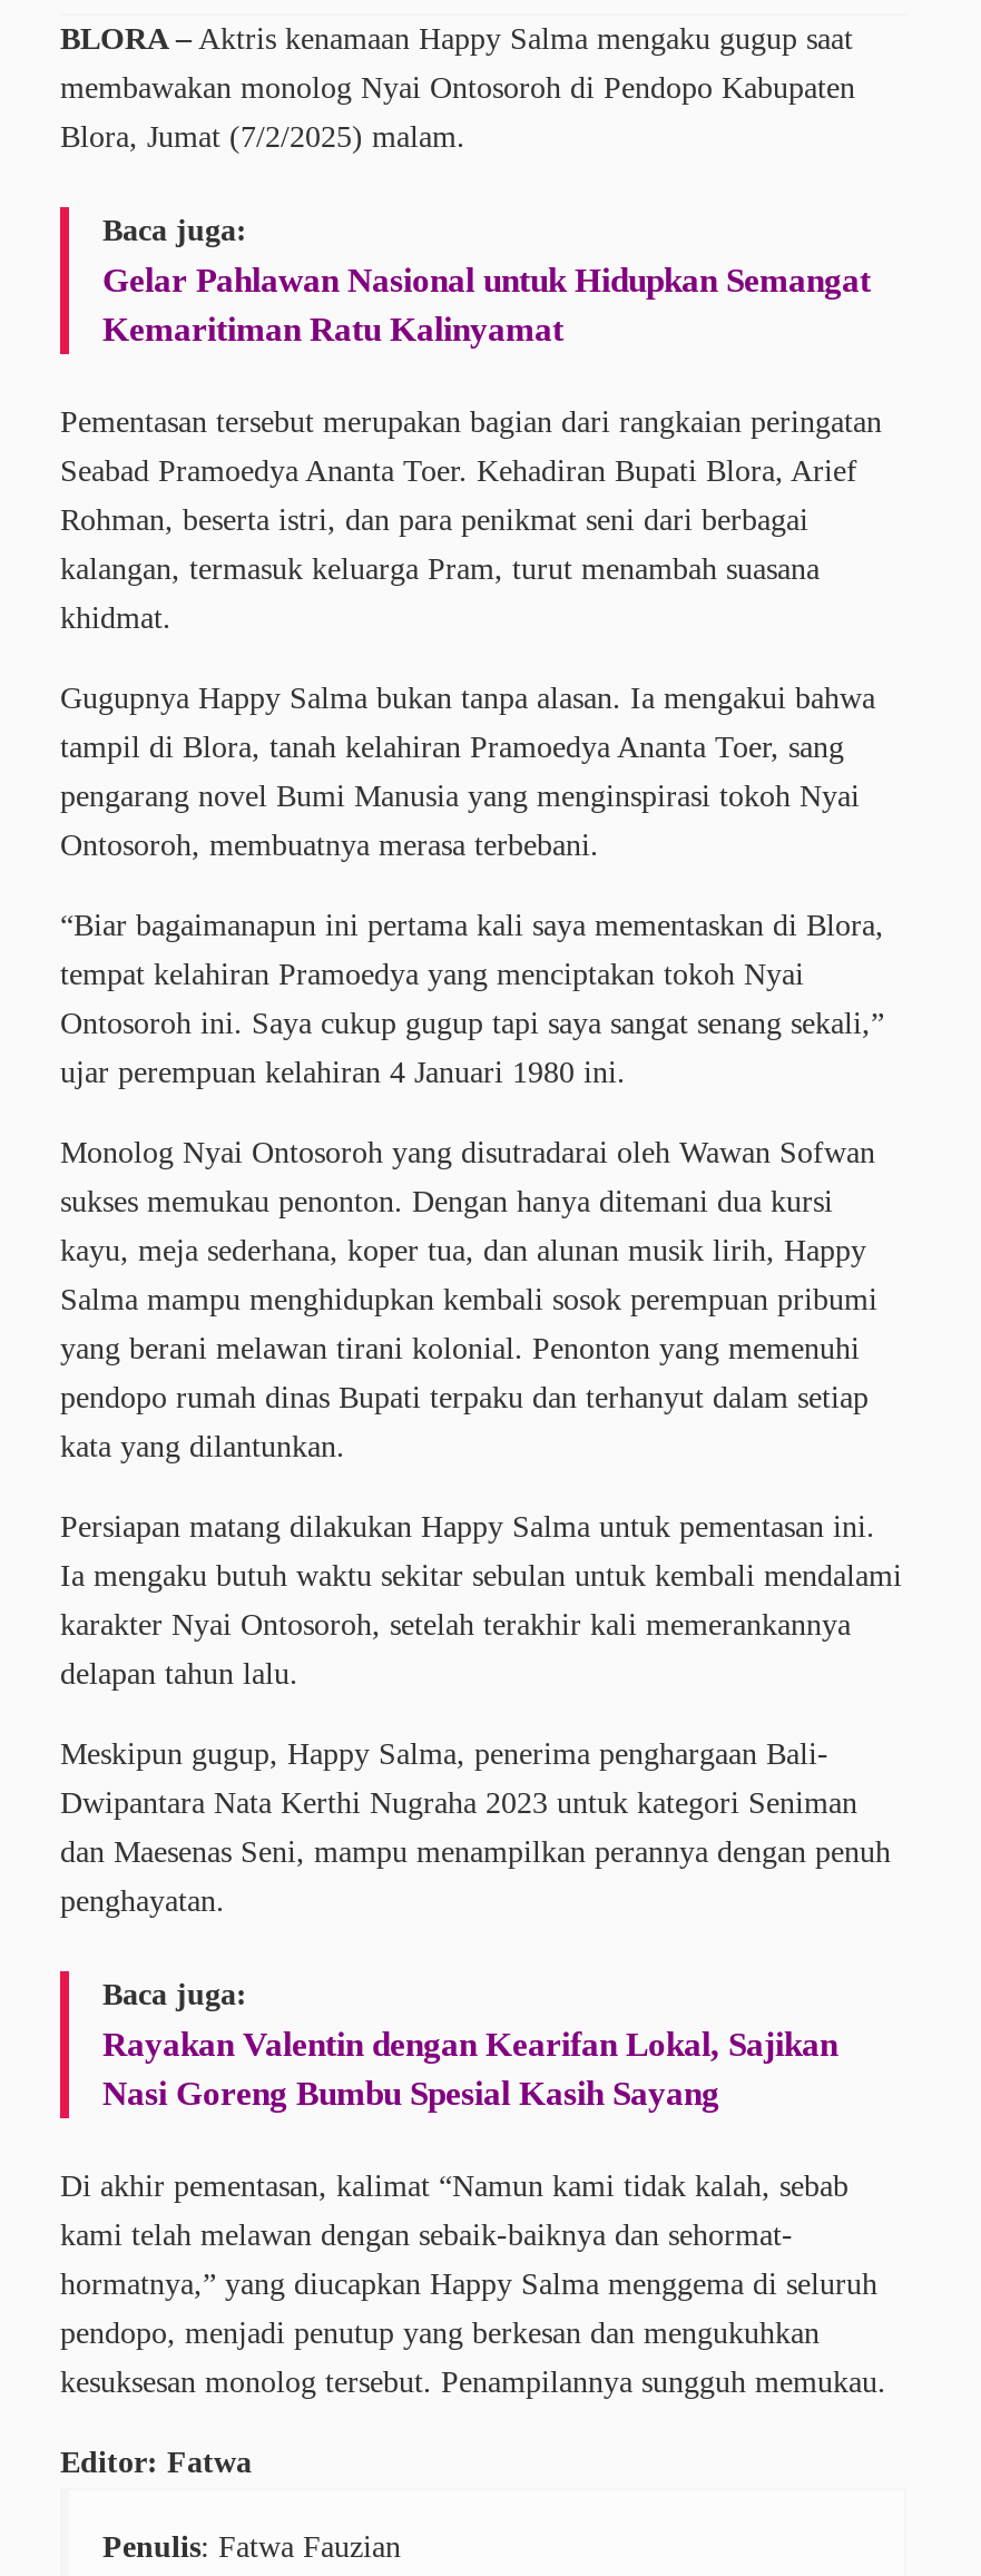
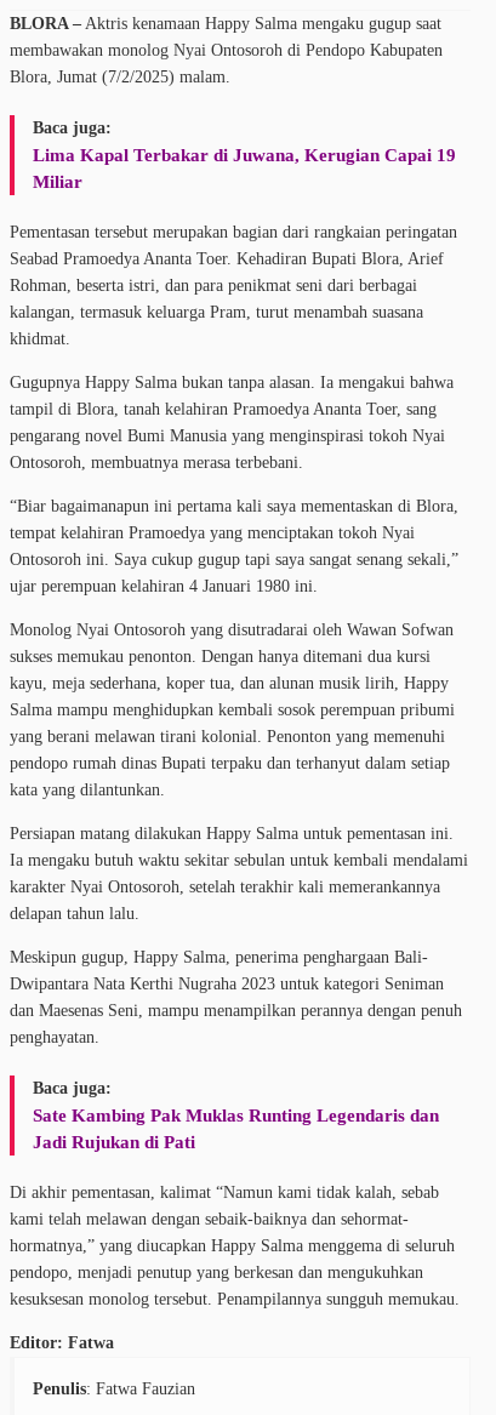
- Gelar Pahlawan Nasional untuk Hidupkan Semangat
- Kemaritiman Ratu Kalinyamat
+ Lima Kapal Terbakar di Juwana, Kerugian Capai 19
+ Miliar

- Rayakan Valentin dengan Kearifan Lokal, Sajikan
- Nasi Goreng Bumbu Spesial Kasih Sayang
+ Sate Kambing Pak Muklas Runting Legendaris dan
+ Jadi Rujukan di Pati
